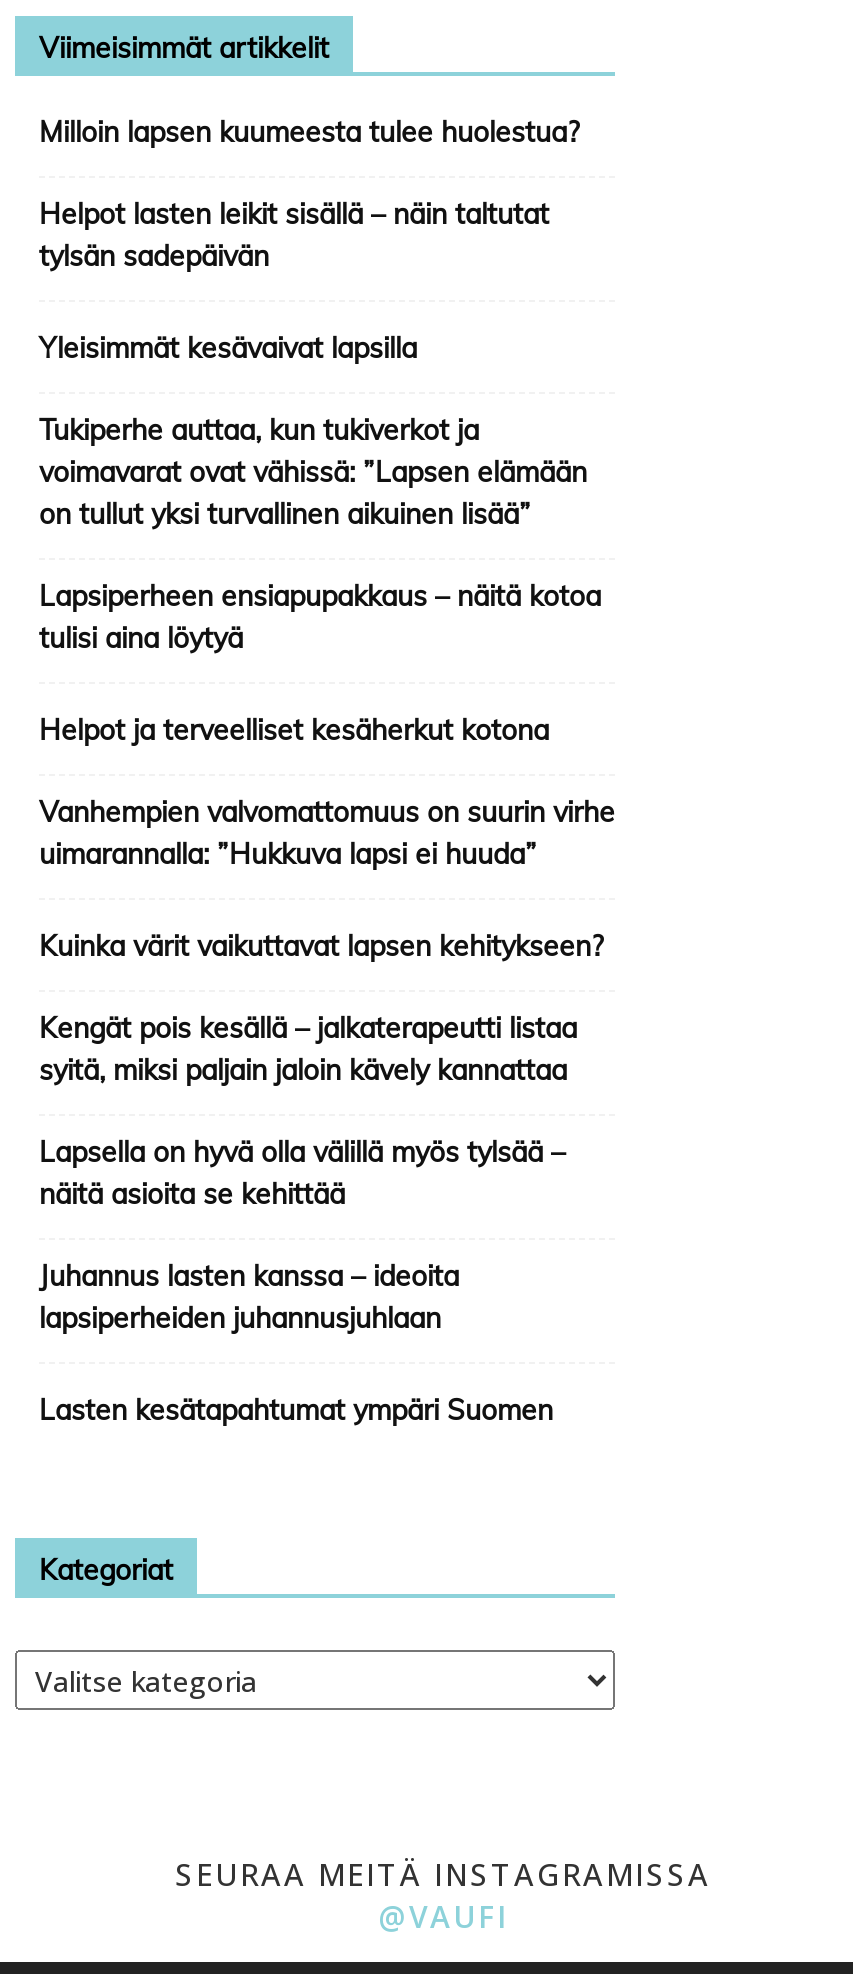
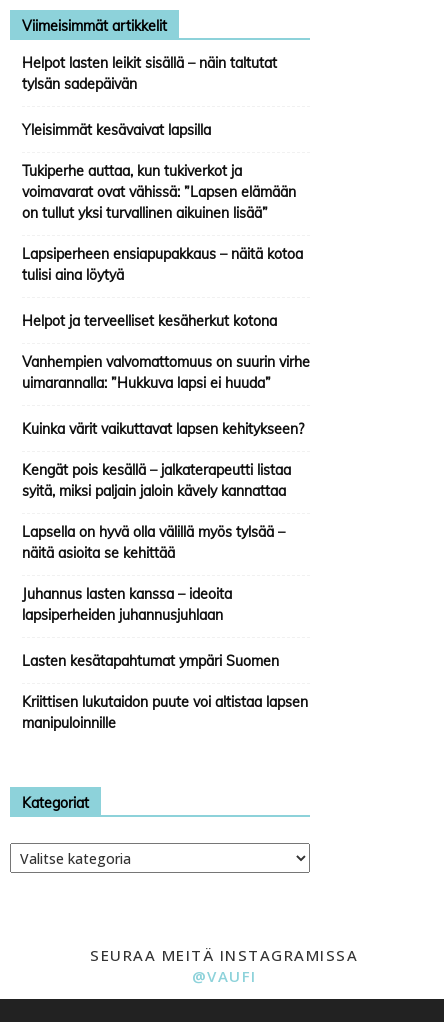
- Milloin lapsen kuumeesta tulee huolestua?

moved up: Helpot lasten leikit sisällä – näin taltutat | tylsän sadepäivän | Yleisimmät kesävaivat lapsilla | ... | lapsiperheiden juhannusjuhlaan | Lasten kesätapahtumat ympäri Suomen

+ Kriittisen lukutaidon puute voi altistaa lapsen
+ manipuloinnille
